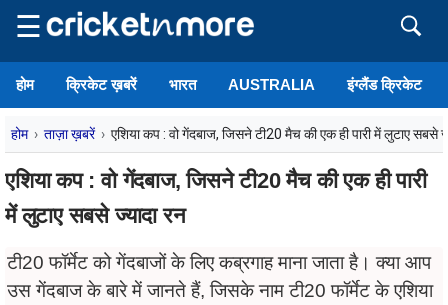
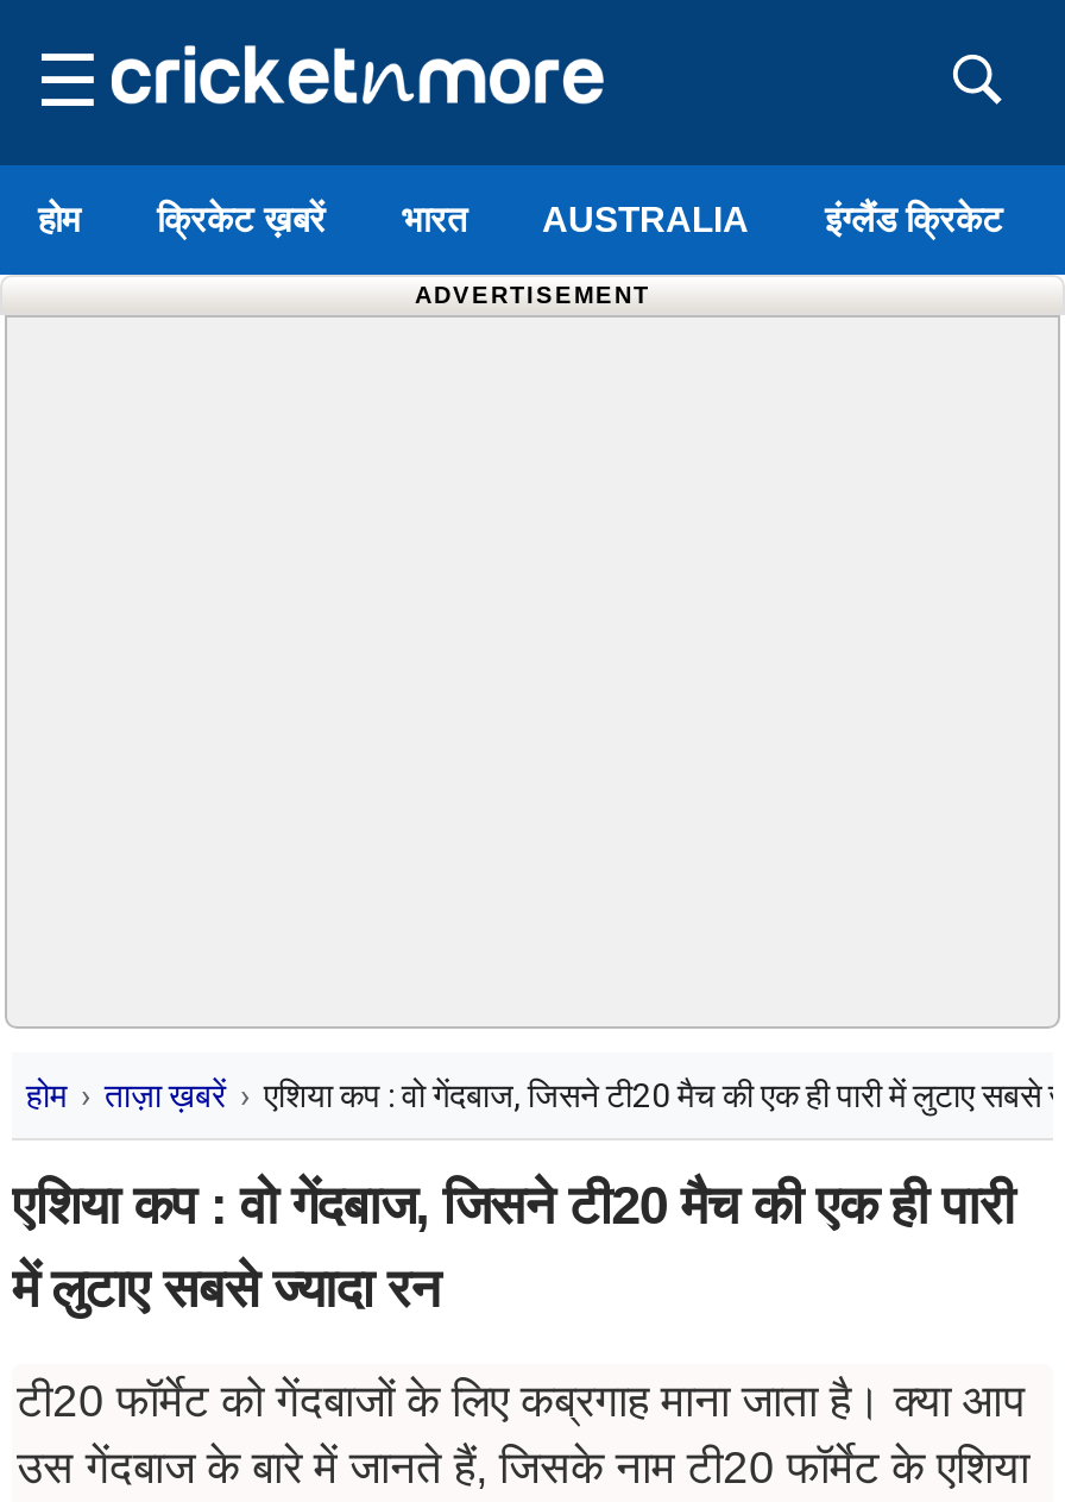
+ ADVERTISEMENT
